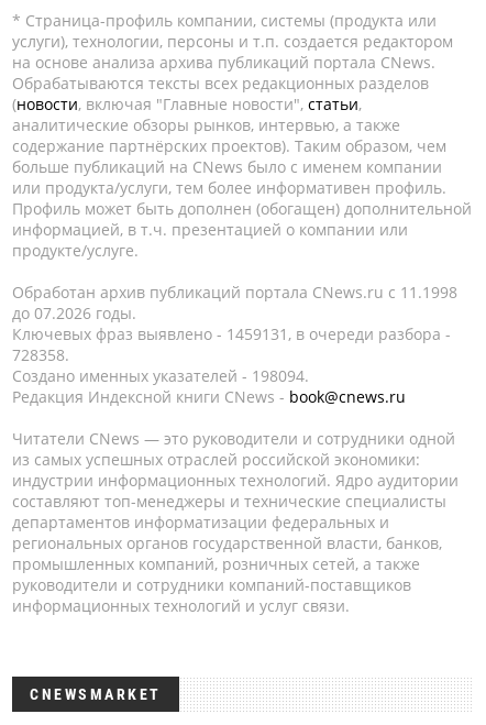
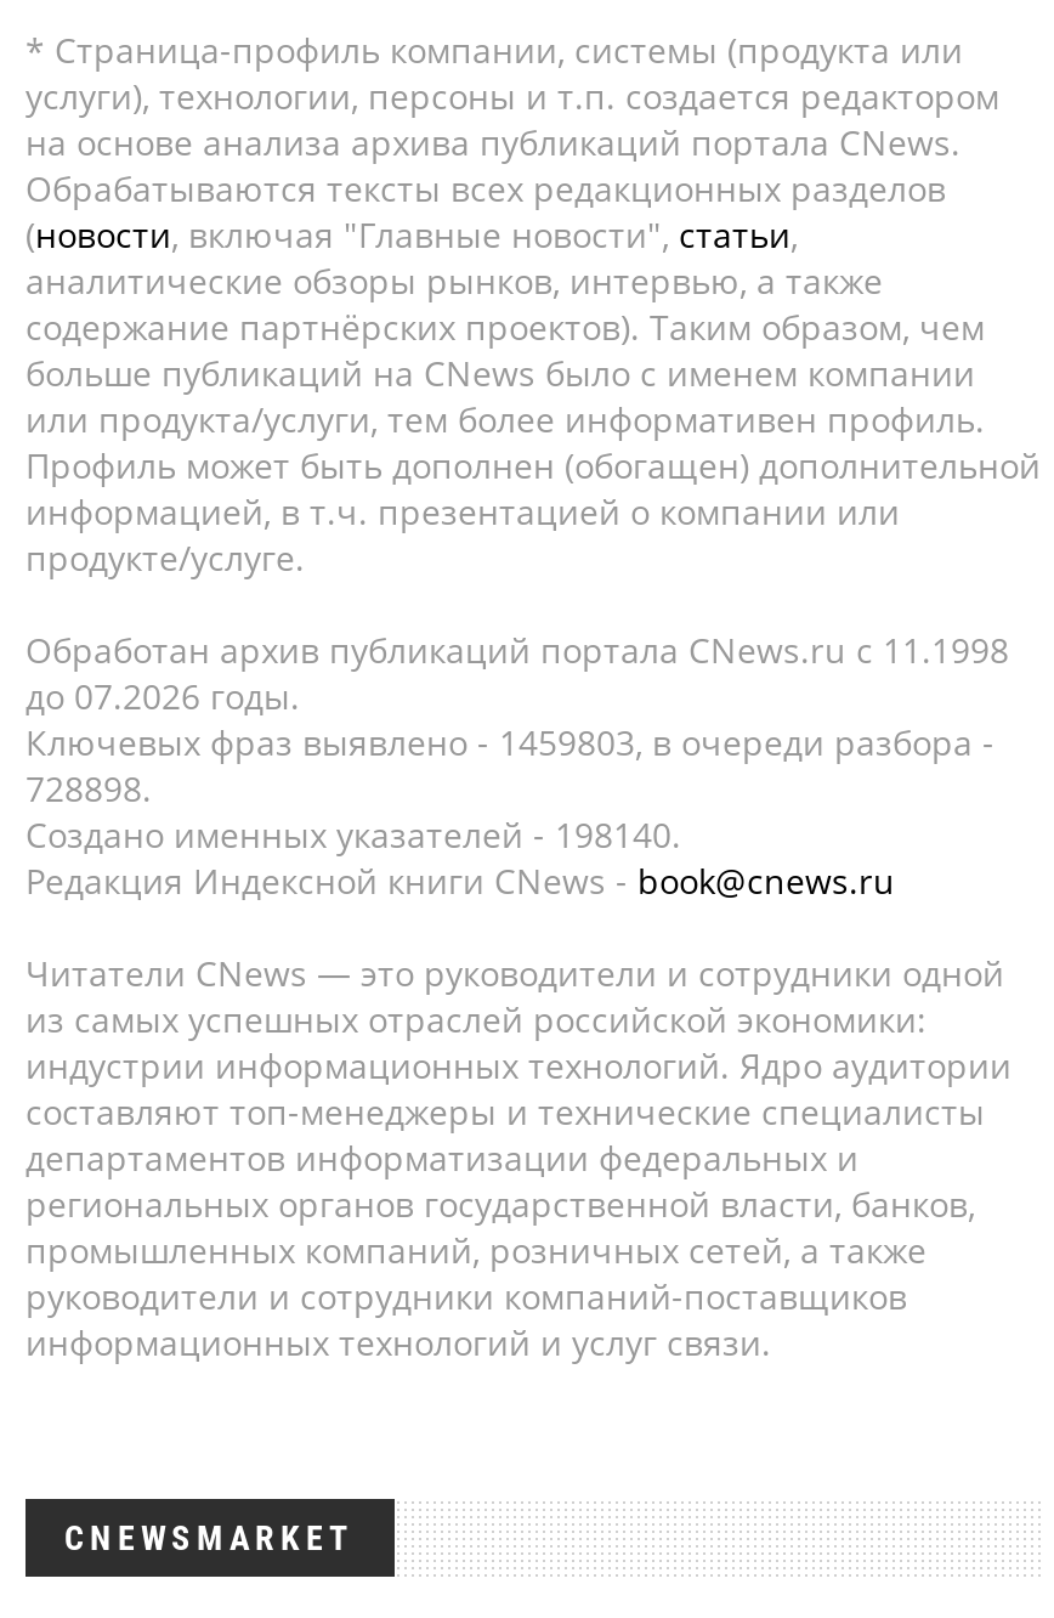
- Ключевых фраз выявлено - 1459131, в очереди разбора -
+ Ключевых фраз выявлено - 1459803, в очереди разбора -

- 728358.
+ 728898.

- Создано именных указателей - 198094.
+ Создано именных указателей - 198140.
